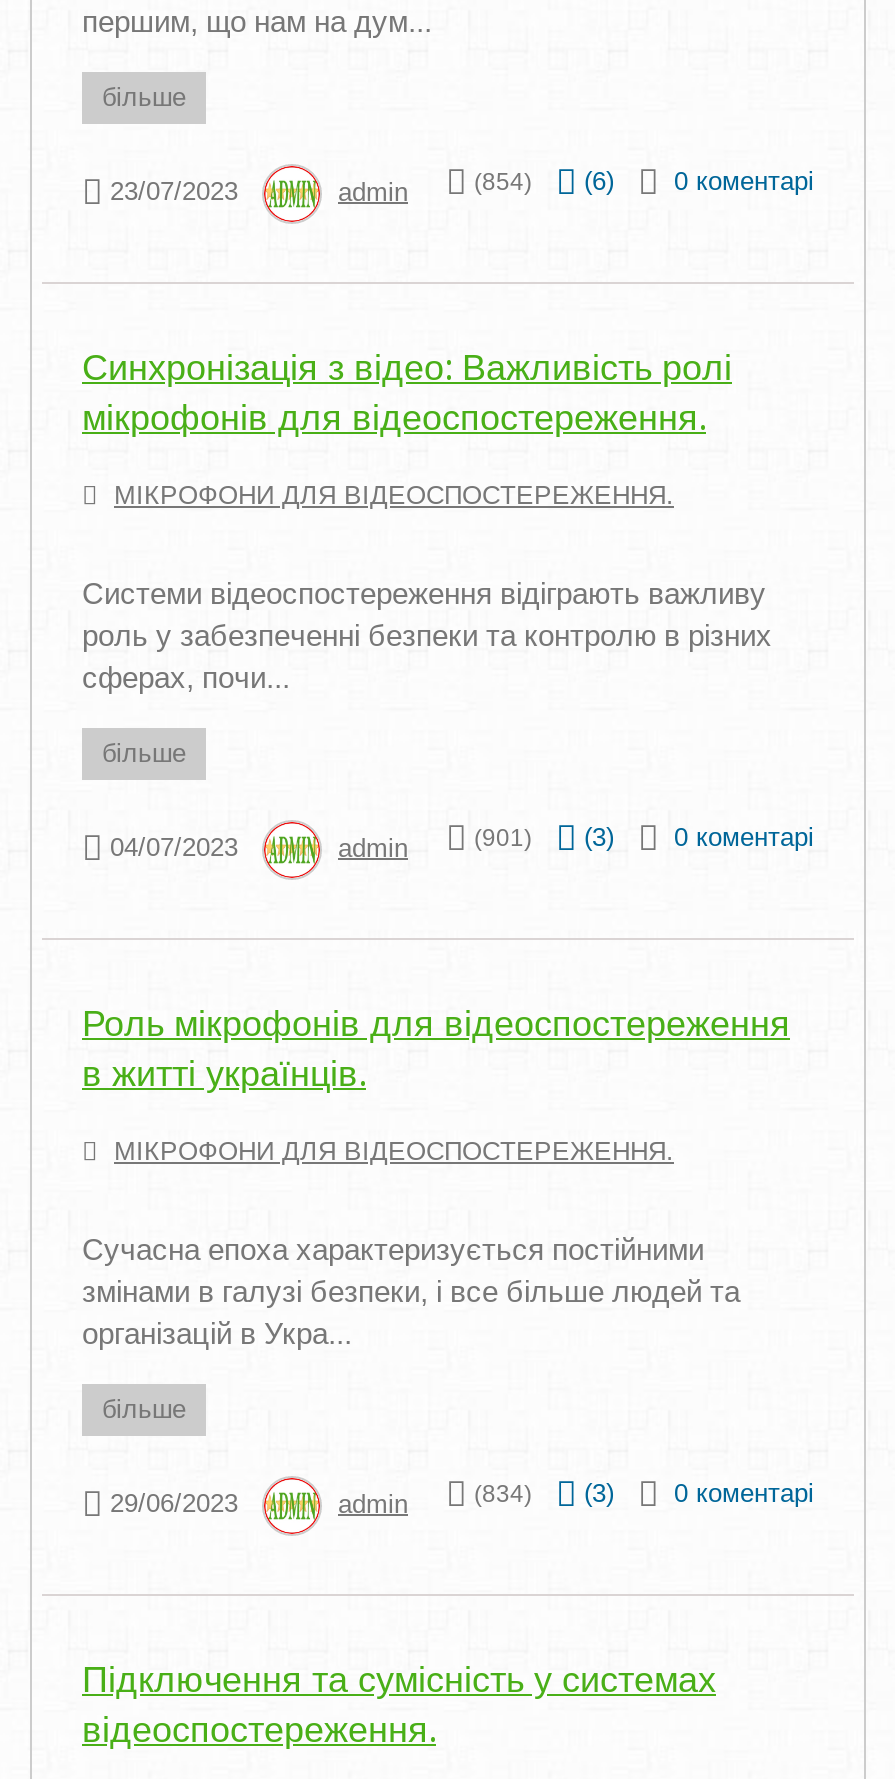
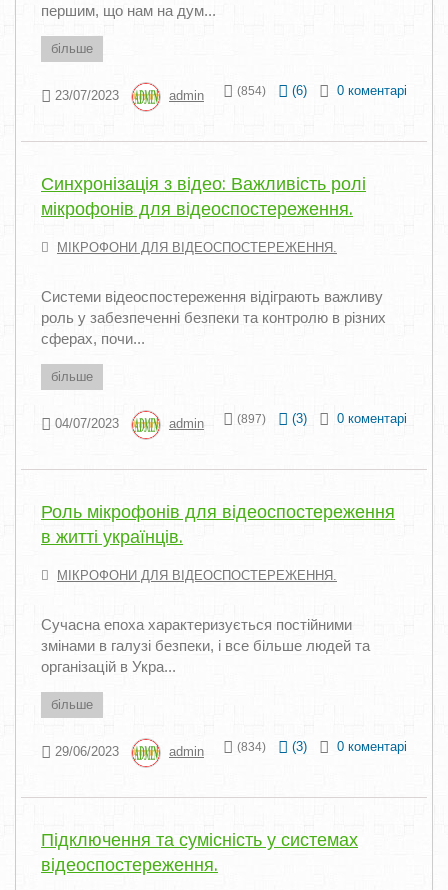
- (901) (3) 0 коментарі
+ (897) (3) 0 коментарі
